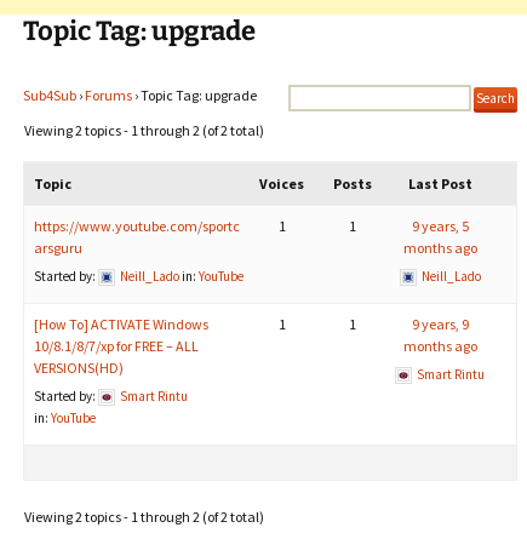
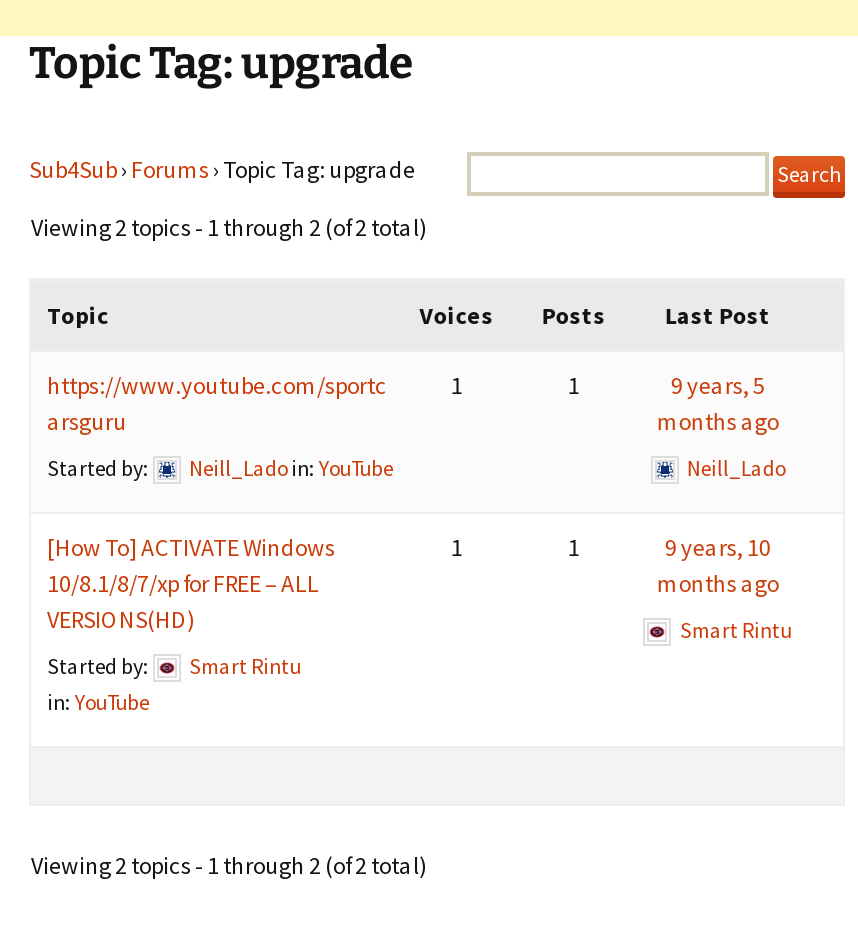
- 9 years, 9
+ 9 years, 10
